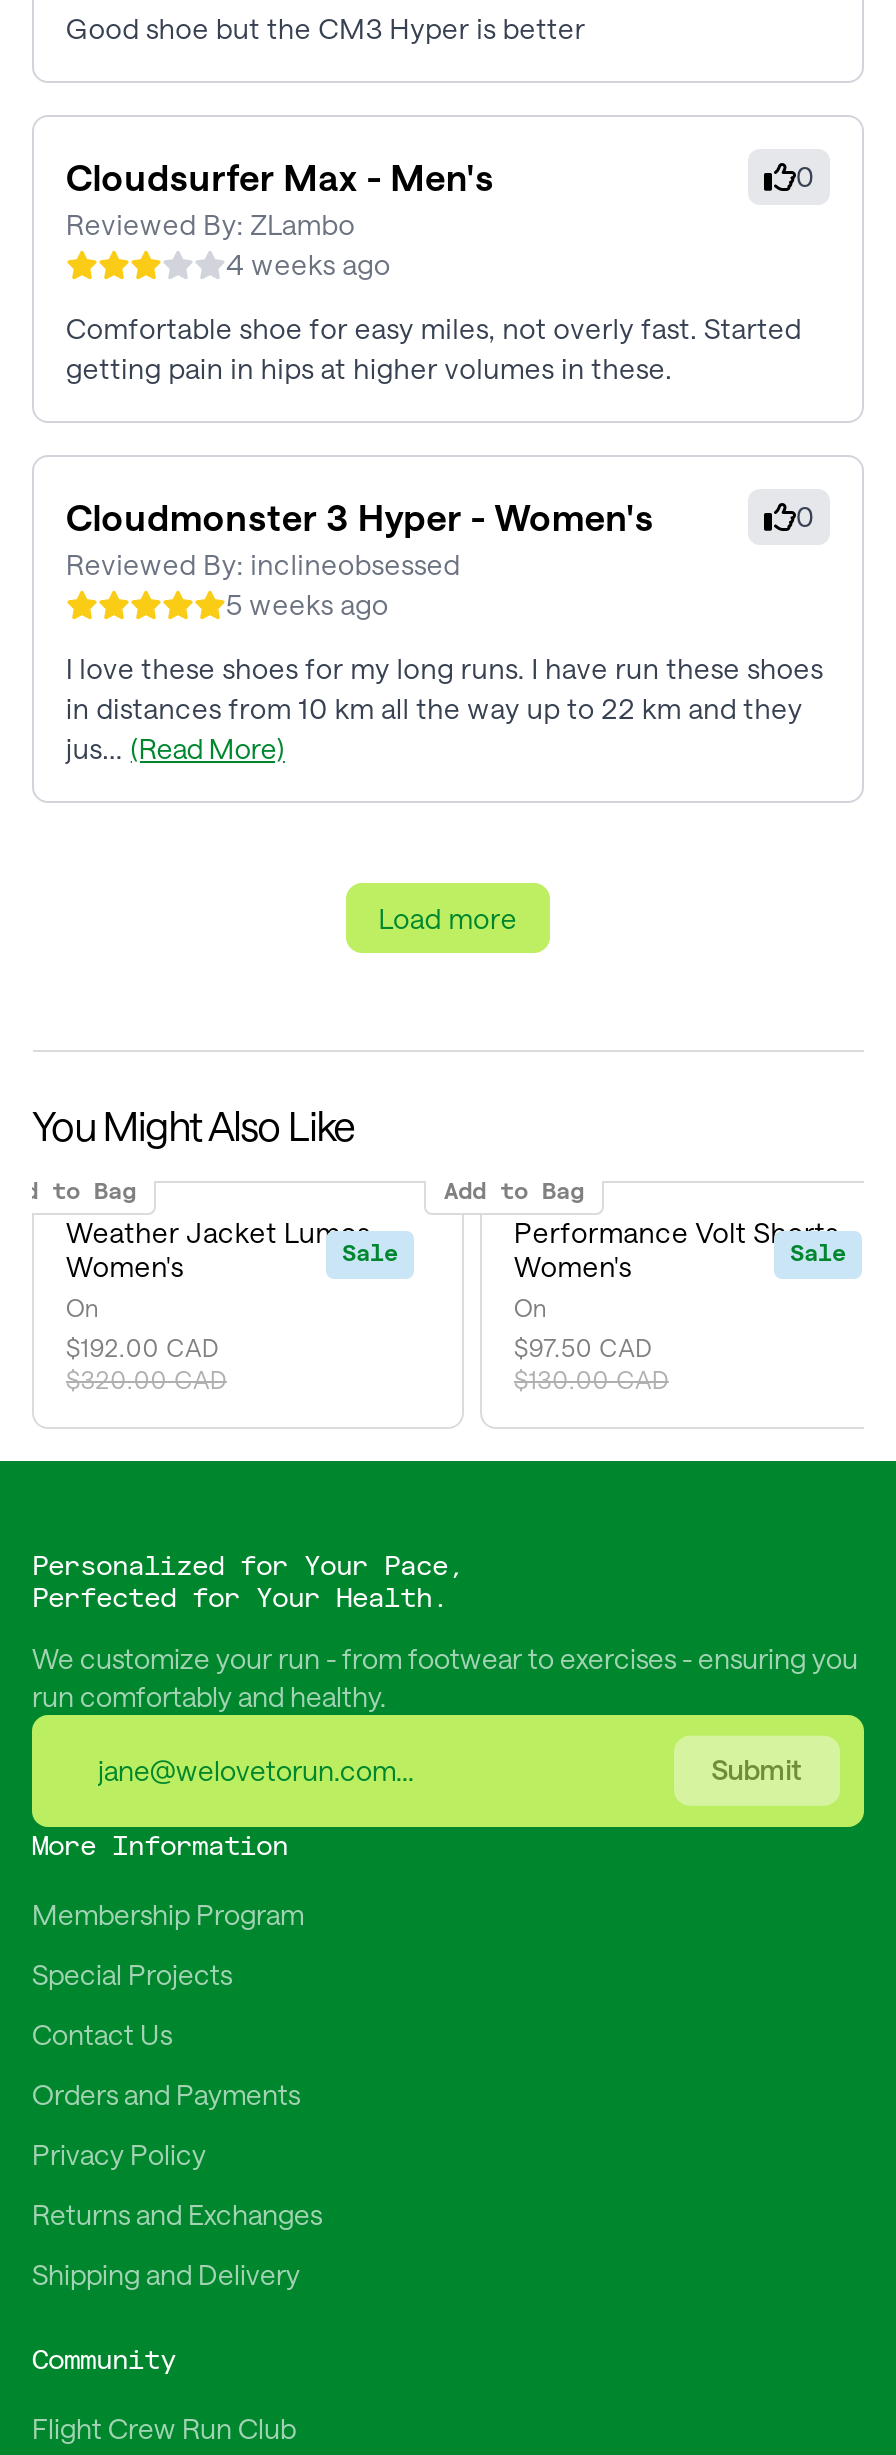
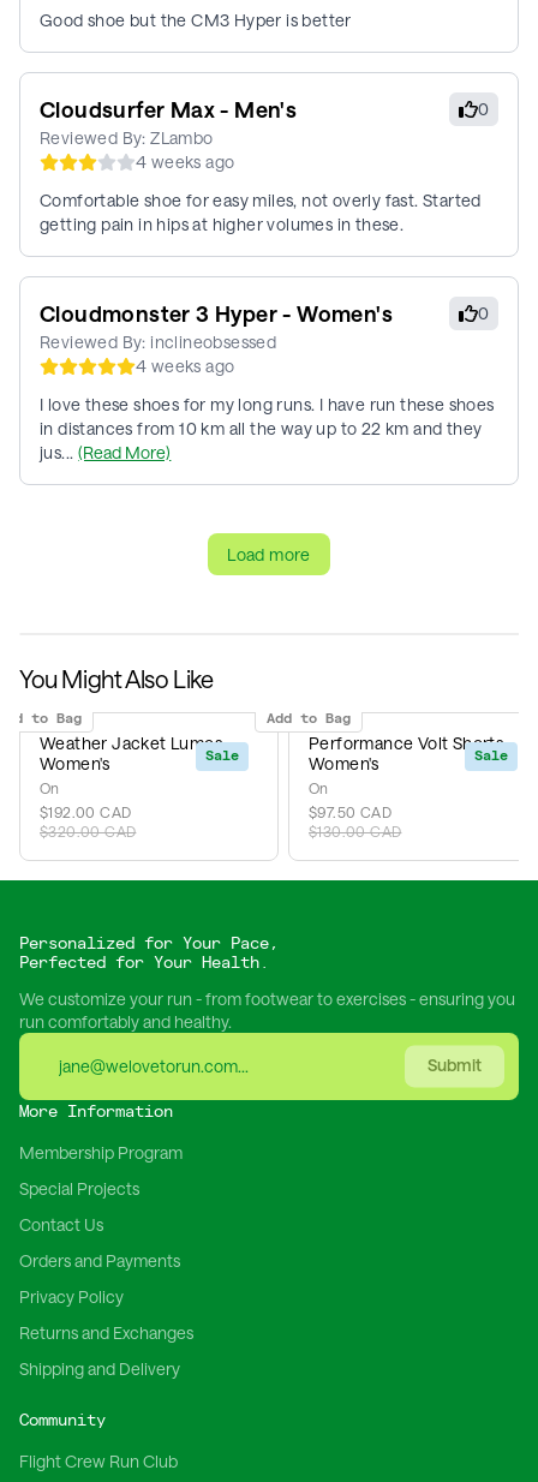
- 5 weeks ago
+ 4 weeks ago
